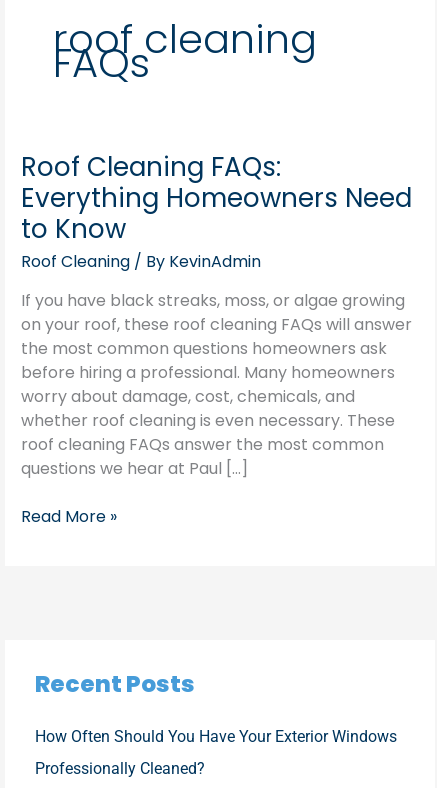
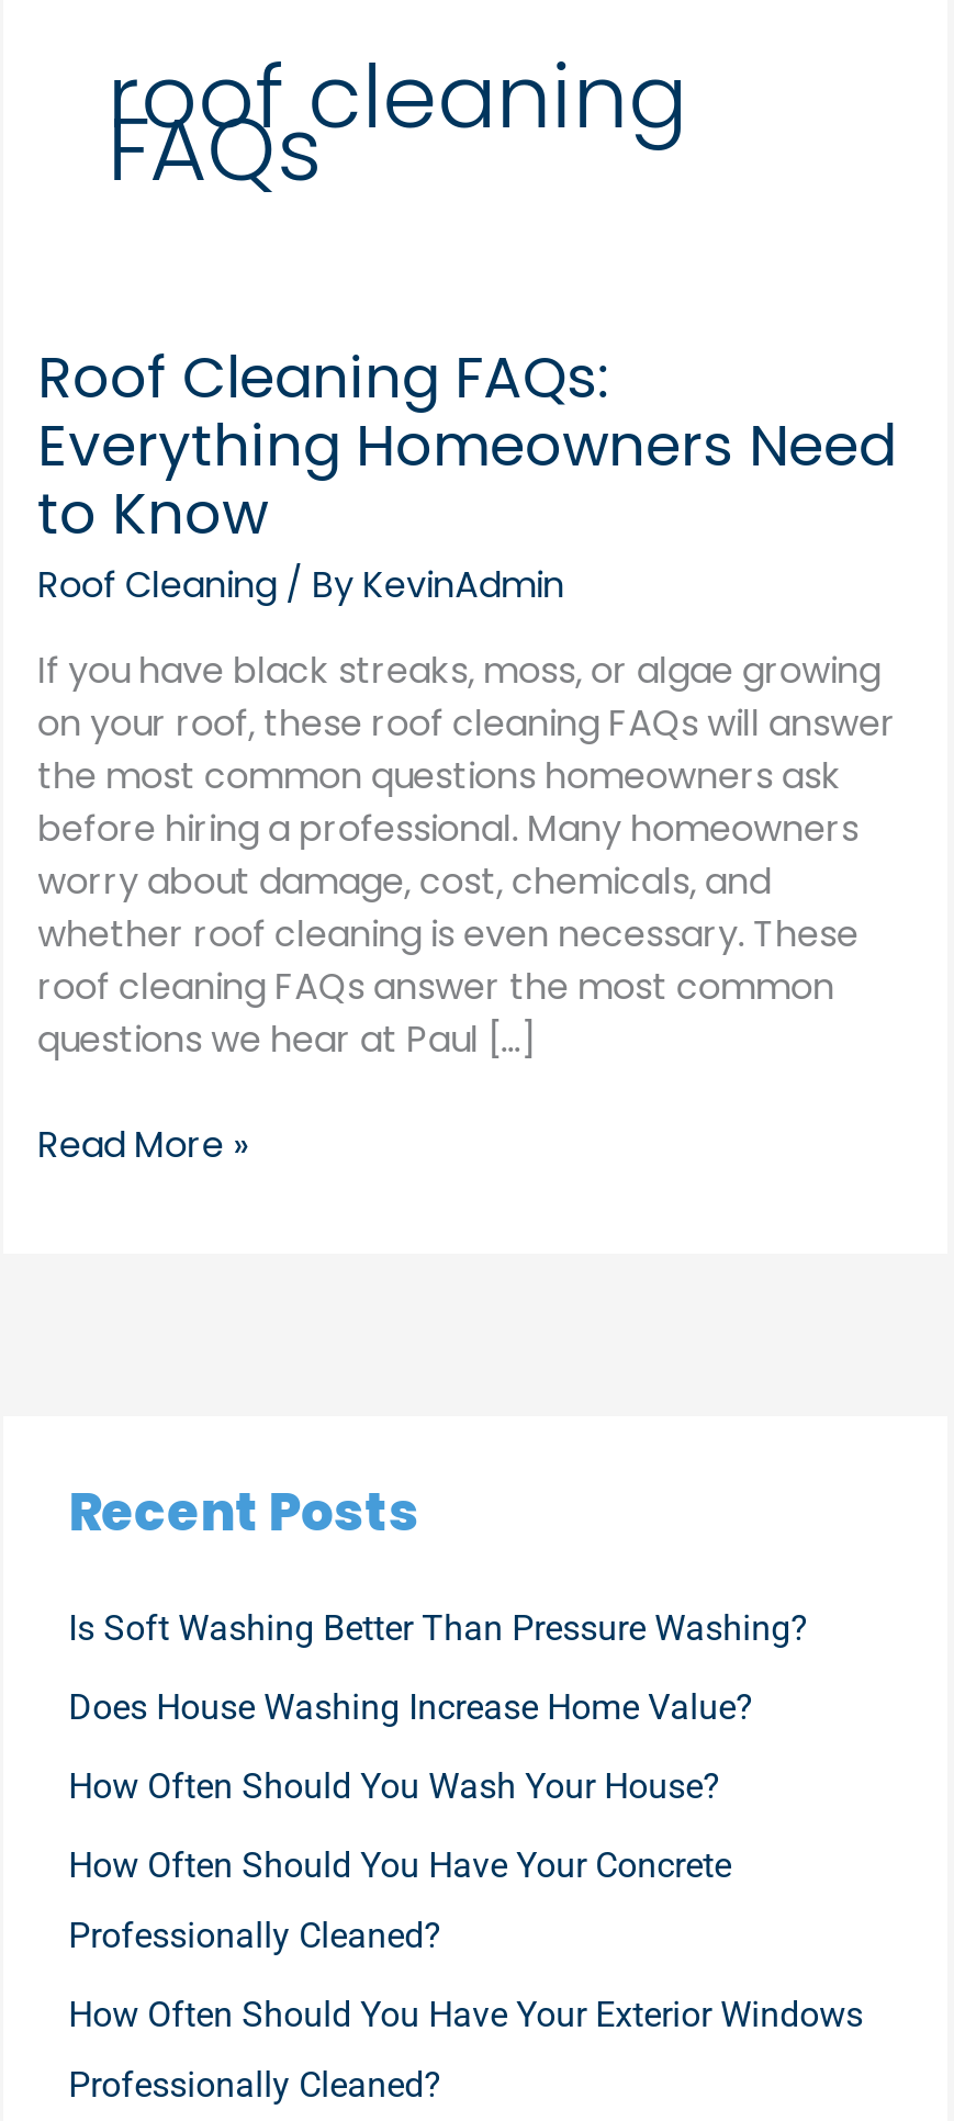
+ Is Soft Washing Better Than Pressure Washing?
+ Does House Washing Increase Home Value?
+ How Often Should You Wash Your House?
+ How Often Should You Have Your Concrete
+ Professionally Cleaned?
